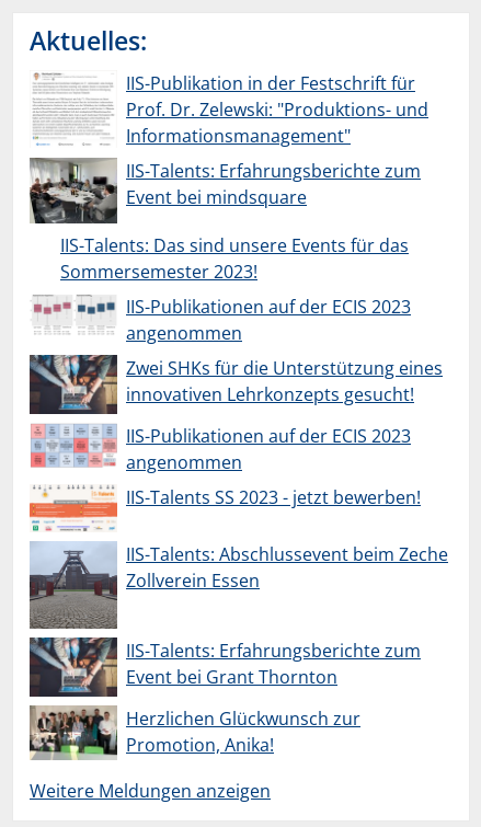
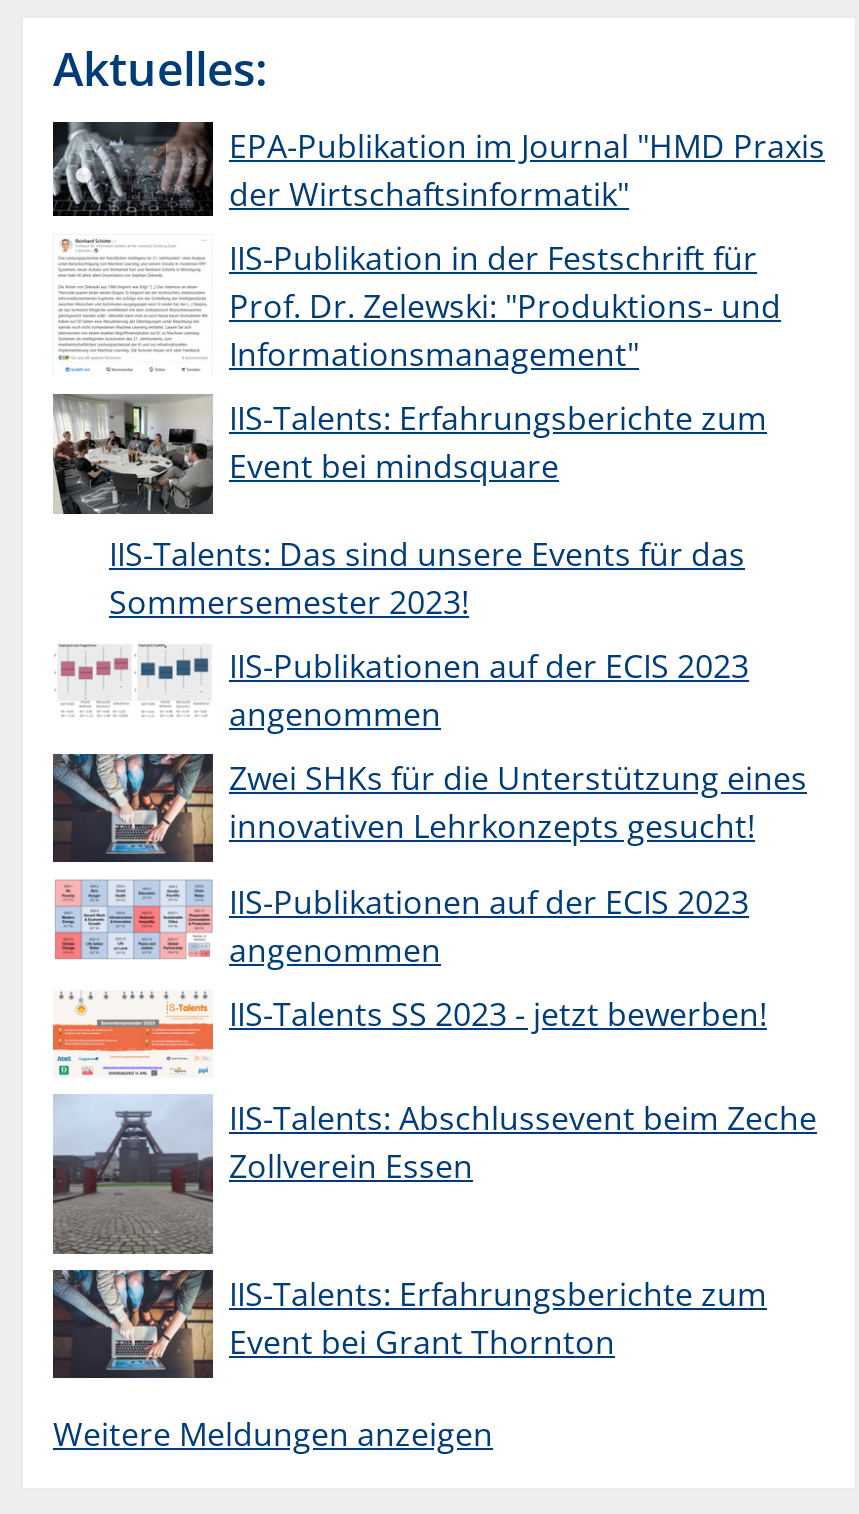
+ [image]
+ EPA-Publikation im Journal "HMD Praxis
+ der Wirtschaftsinformatik"

moved down: [image] | IIS-Publikation in der Festschrift für | Prof. Dr. Zelewski: "Produktions- und | ... | IIS-Talents: Erfahrungsberichte zum | Event bei Grant Thornton

- [image]
- Herzlichen Glückwunsch zur
- Promotion, Anika!
